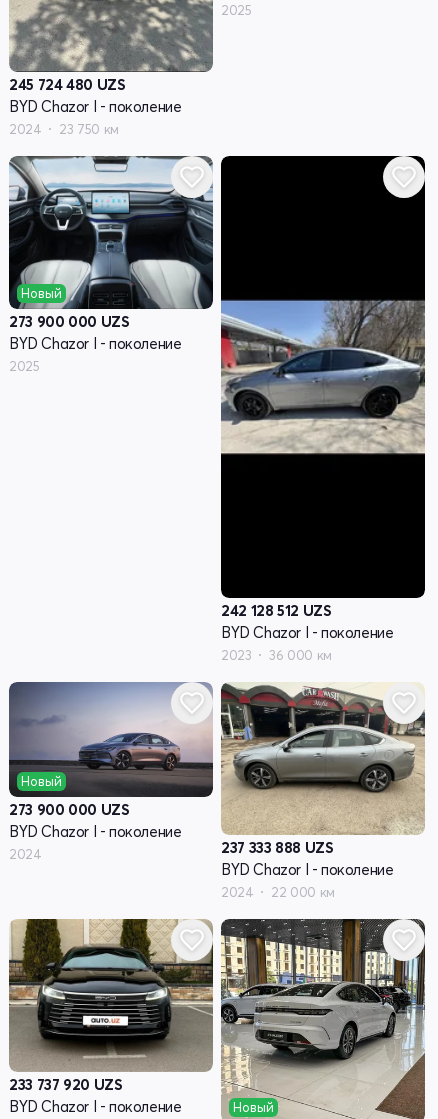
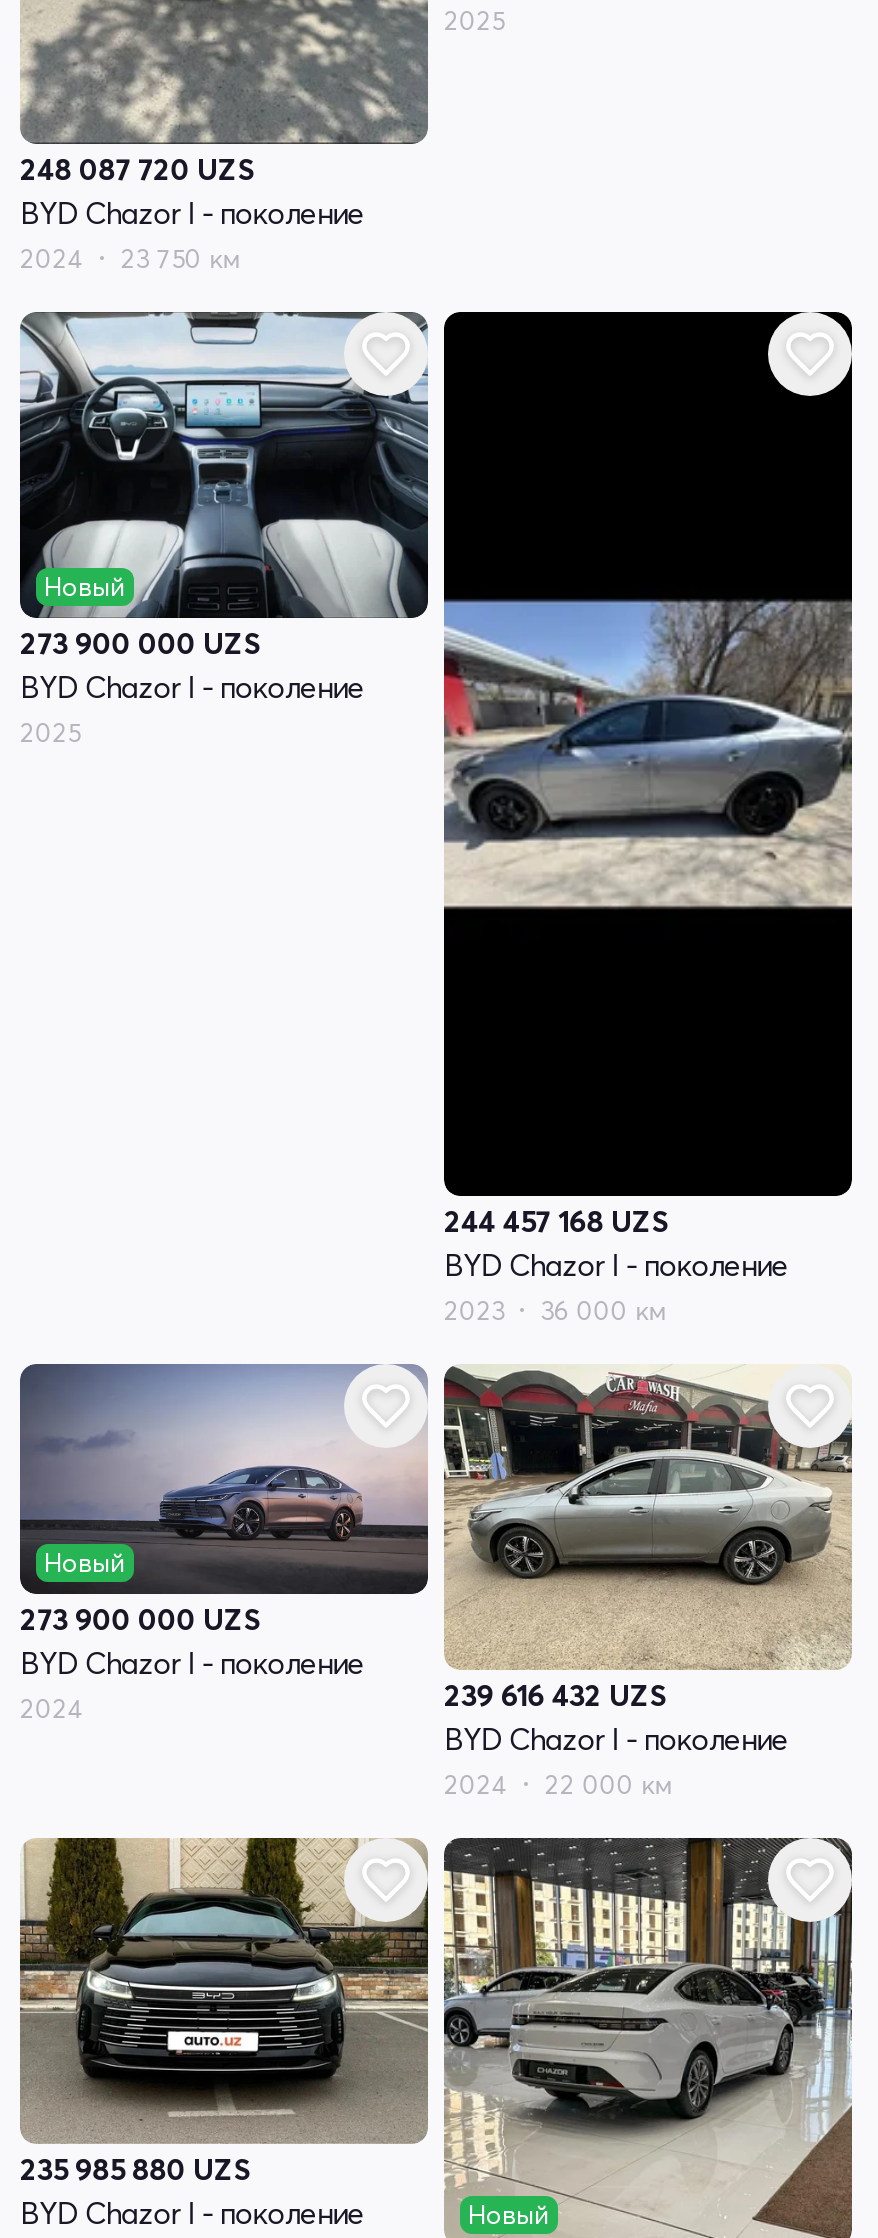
- 245 724 480 UZS
+ 248 087 720 UZS

- 242 128 512 UZS
+ 244 457 168 UZS

- 237 333 888 UZS
+ 239 616 432 UZS

- 233 737 920 UZS
+ 235 985 880 UZS
